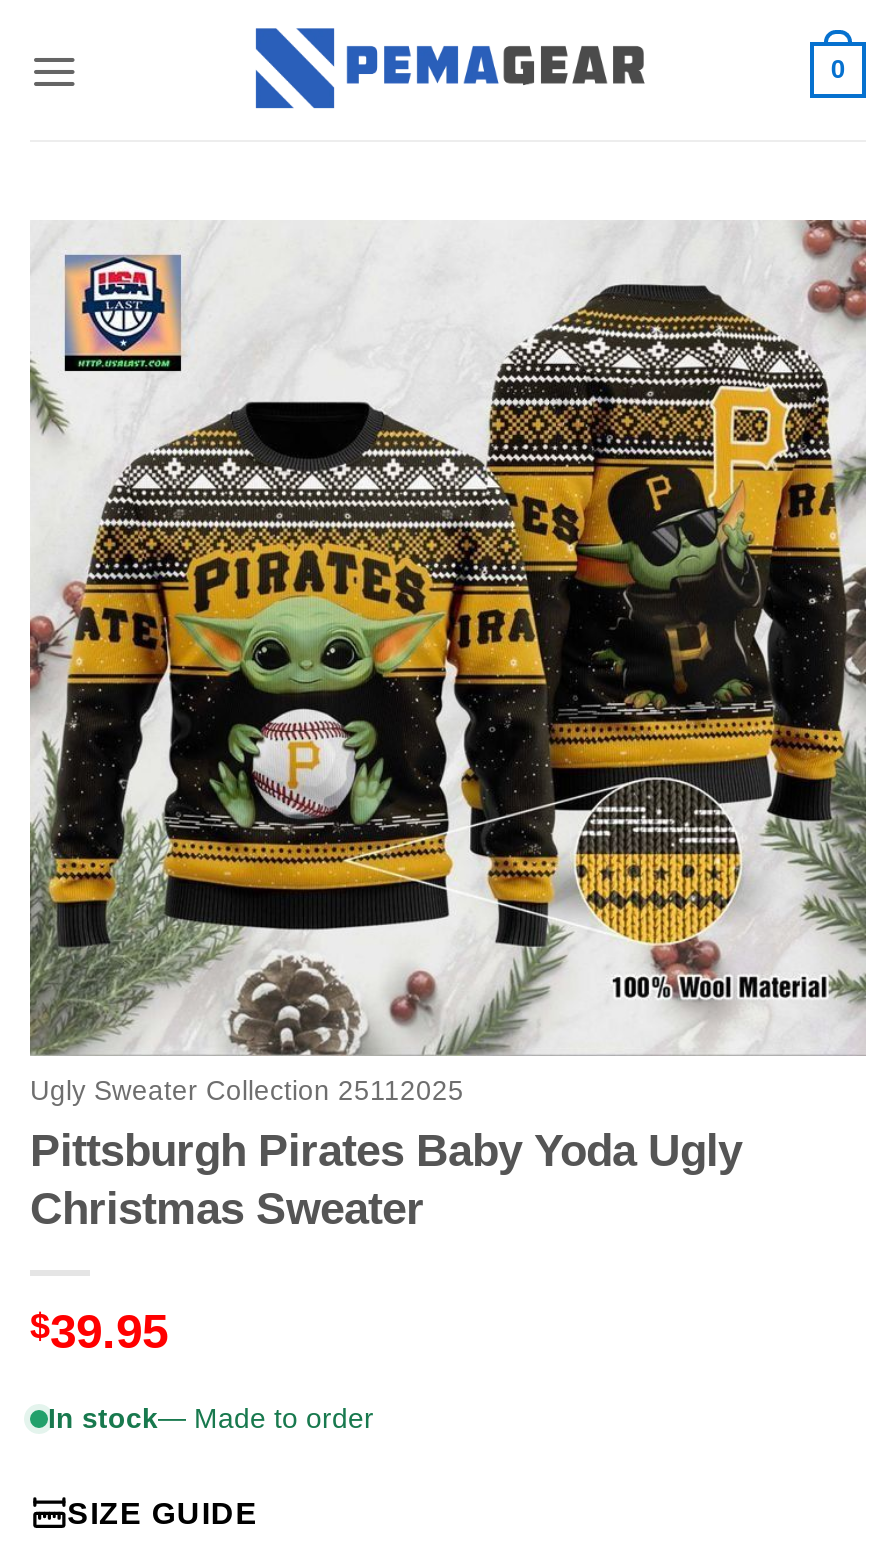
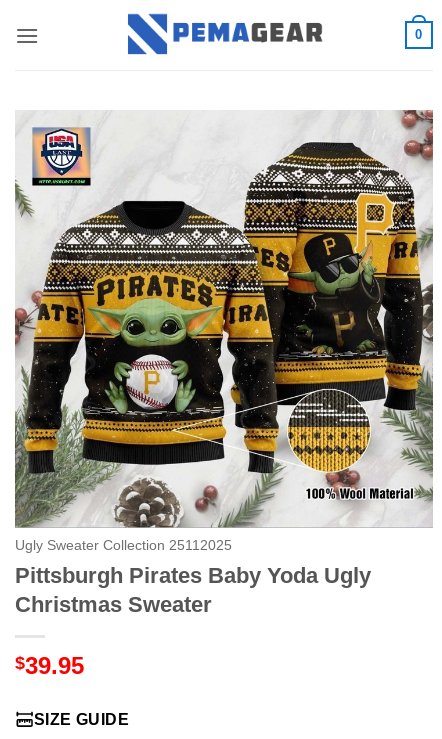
- In stock— Made to order
